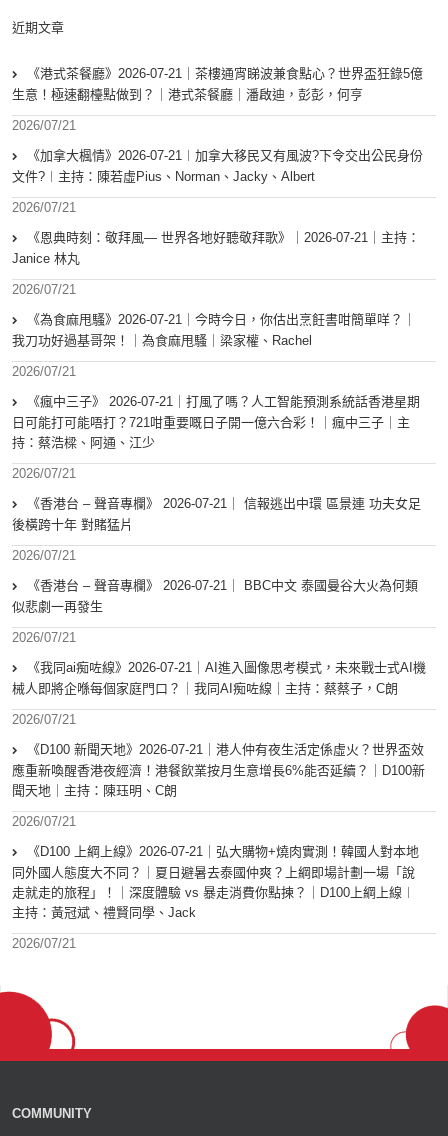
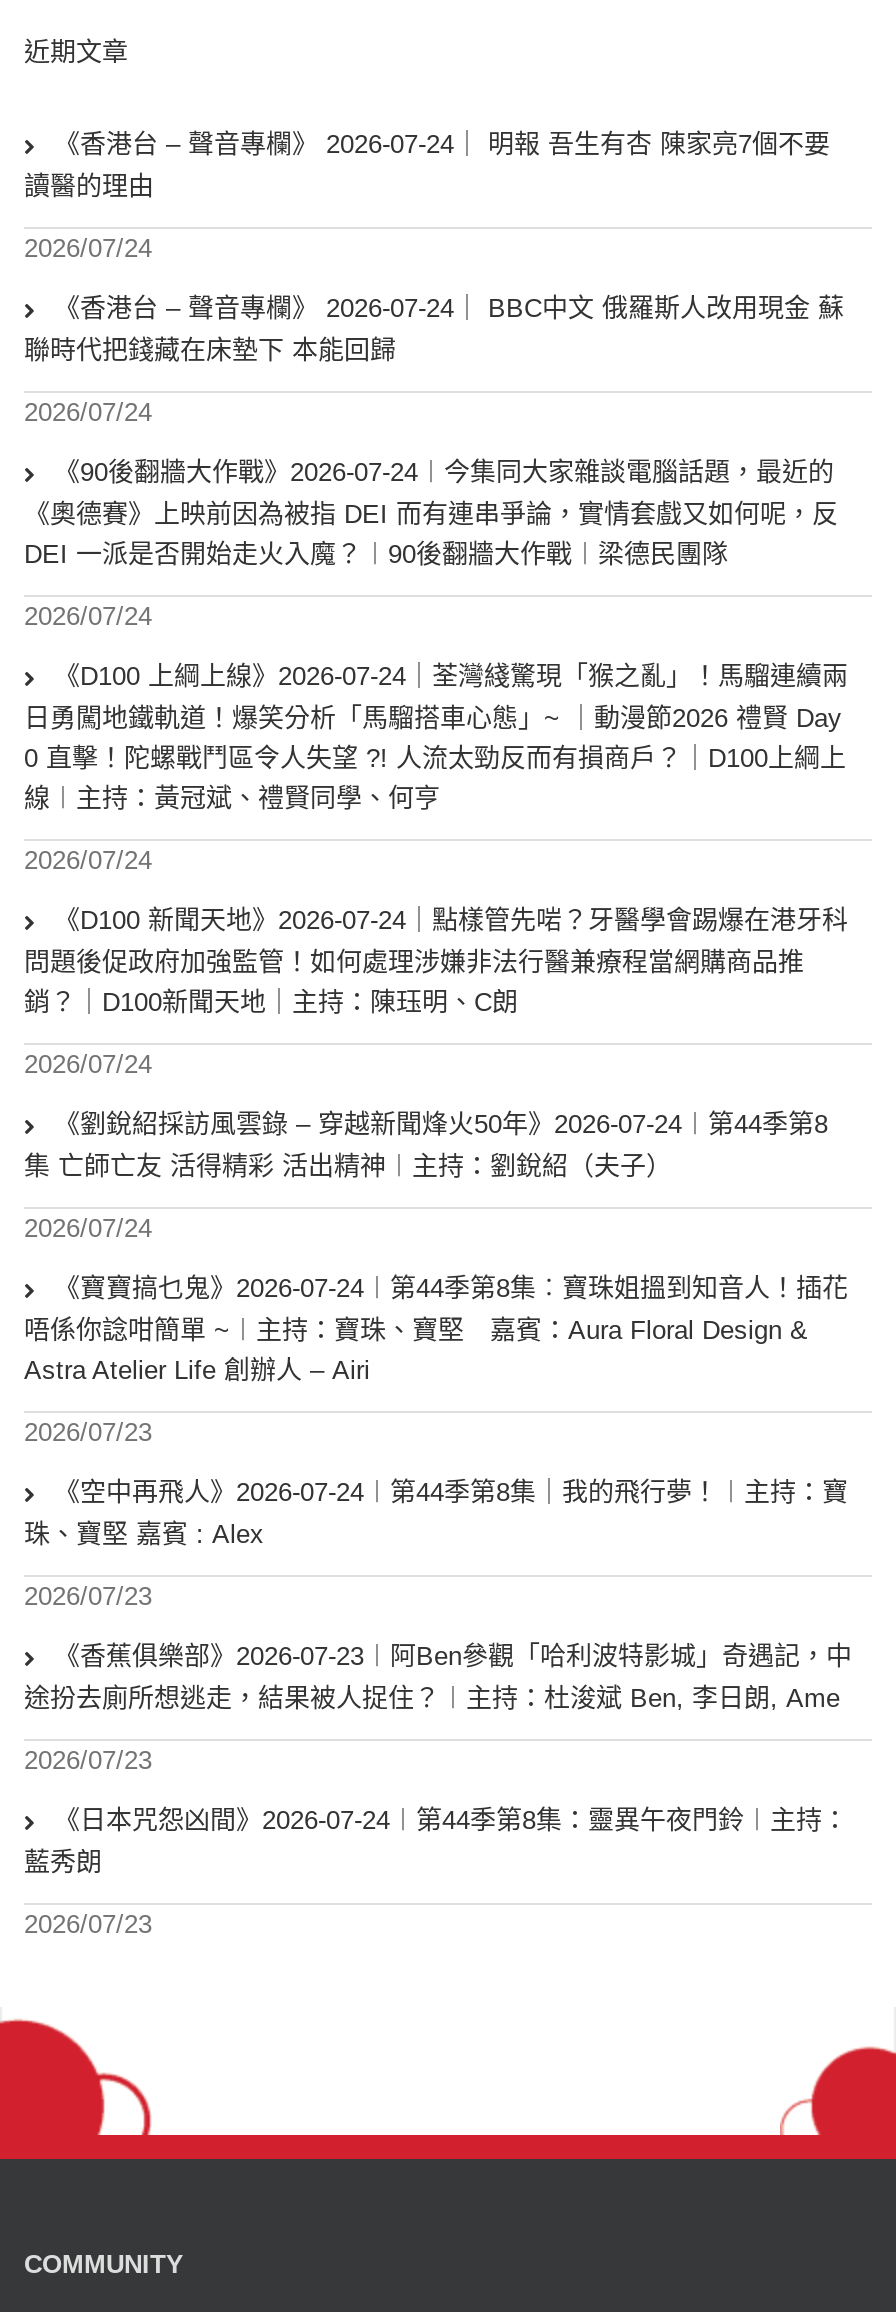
- 《港式茶餐廳》2026-07-21｜茶樓通宵睇波兼食點心？世界盃狂錄5億
- 生意！極速翻檯點做到？｜港式茶餐廳｜潘啟迪，彭彭，何亨
+ 《香港台 – 聲音專欄》 2026-07-24｜ 明報 吾生有杏 陳家亮7個不要
+ 讀醫的理由

- 2026/07/21
+ 2026/07/24

- 《加拿大楓情》2026-07-21︱加拿大移民又有風波?下令交出公民身份
- 文件?︱主持：陳若虛Pius、Norman、Jacky、Albert
+ 《香港台 – 聲音專欄》 2026-07-24｜ BBC中文 俄羅斯人改用現金 蘇
+ 聯時代把錢藏在床墊下 本能回歸

- 2026/07/21
+ 2026/07/24

- 《恩典時刻：敬拜風— 世界各地好聽敬拜歌》｜2026-07-21｜主持：
- Janice 林丸
+ 《90後翻牆大作戰》2026-07-24︱今集同大家雜談電腦話題，最近的
+ 《奧德賽》上映前因為被指 DEI 而有連串爭論，實情套戲又如何呢，反
+ DEI 一派是否開始走火入魔？︱90後翻牆大作戰︱梁德民團隊

- 2026/07/21
+ 2026/07/24

- 《為食麻甩騷》2026-07-21｜今時今日，你估出烹飪書咁簡單咩？｜
- 我刀功好過基哥架！｜為食麻甩騷｜梁家權、Rachel
+ 《D100 上綱上線》2026-07-24｜荃灣綫驚現「猴之亂」！馬騮連續兩
+ 日勇闖地鐵軌道！爆笑分析「馬騮搭車心態」~ ｜動漫節2026 禮賢 Day
+ 0 直擊！陀螺戰鬥區令人失望 ?! 人流太勁反而有損商戶？｜D100上綱上
+ 線︱主持：黃冠斌、禮賢同學、何亨

- 2026/07/21
+ 2026/07/24

- 《瘋中三子》 2026-07-21｜打風了嗎？人工智能預測系統話香港星期
- 日可能打可能唔打？721咁重要嘅日子開一億六合彩！｜瘋中三子｜主
- 持：蔡浩樑、阿通、江少
+ 《D100 新聞天地》2026-07-24｜點樣管先啱？牙醫學會踢爆在港牙科
+ 問題後促政府加強監管！如何處理涉嫌非法行醫兼療程當網購商品推
+ 銷？｜D100新聞天地｜主持：陳珏明、C朗

- 2026/07/21
+ 2026/07/24

- 《香港台 – 聲音專欄》 2026-07-21｜ 信報逃出中環 區景連 功夫女足
- 後橫跨十年 對賭猛片
+ 《劉銳紹採訪風雲錄 – 穿越新聞烽火50年》2026-07-24︱第44季第8
+ 集 亡師亡友 活得精彩 活出精神︱主持：劉銳紹（夫子）

- 2026/07/21
+ 2026/07/24

- 《香港台 – 聲音專欄》 2026-07-21｜ BBC中文 泰國曼谷大火為何類
- 似悲劇一再發生
+ 《寶寶搞乜鬼》2026-07-24︱第44季第8集︰寶珠姐搵到知音人！插花
+ 唔係你諗咁簡單 ~︱主持：寶珠、寶堅 嘉賓：Aura Floral Design &
+ Astra Atelier Life 創辦人 – Airi

- 2026/07/21
+ 2026/07/23

- 《我同ai痴咗線》2026-07-21｜AI進入圖像思考模式，未來戰士式AI機
- 械人即將企喺每個家庭門口？｜我同AI痴咗線｜主持：蔡蔡子，C朗
+ 《空中再飛人》2026-07-24︱第44季第8集｜我的飛行夢！︱主持：寶
+ 珠、寶堅 嘉賓 : Alex

- 2026/07/21
+ 2026/07/23

- 《D100 新聞天地》2026-07-21｜港人仲有夜生活定係虛火？世界盃效
- 應重新喚醒香港夜經濟！港餐飲業按月生意增長6%能否延續？｜D100新
- 聞天地｜主持：陳珏明、C朗
+ 《香蕉俱樂部》2026-07-23︱阿Ben參觀「哈利波特影城」奇遇記，中
+ 途扮去廁所想逃走，結果被人捉住？︱主持：杜浚斌 Ben, 李日朗, Ame

- 2026/07/21
+ 2026/07/23

- 《D100 上綱上線》2026-07-21｜弘大購物+燒肉實測！韓國人對本地
- 同外國人態度大不同？｜夏日避暑去泰國仲爽？上綱即場計劃一場「說
- 走就走的旅程」！｜深度體驗 vs 暴走消費你點揀？｜D100上綱上線︱
- 主持：黃冠斌、禮賢同學、Jack
+ 《日本咒怨凶間》2026-07-24︱第44季第8集：靈異午夜門鈴︱主持：
+ 藍秀朗

- 2026/07/21
+ 2026/07/23
